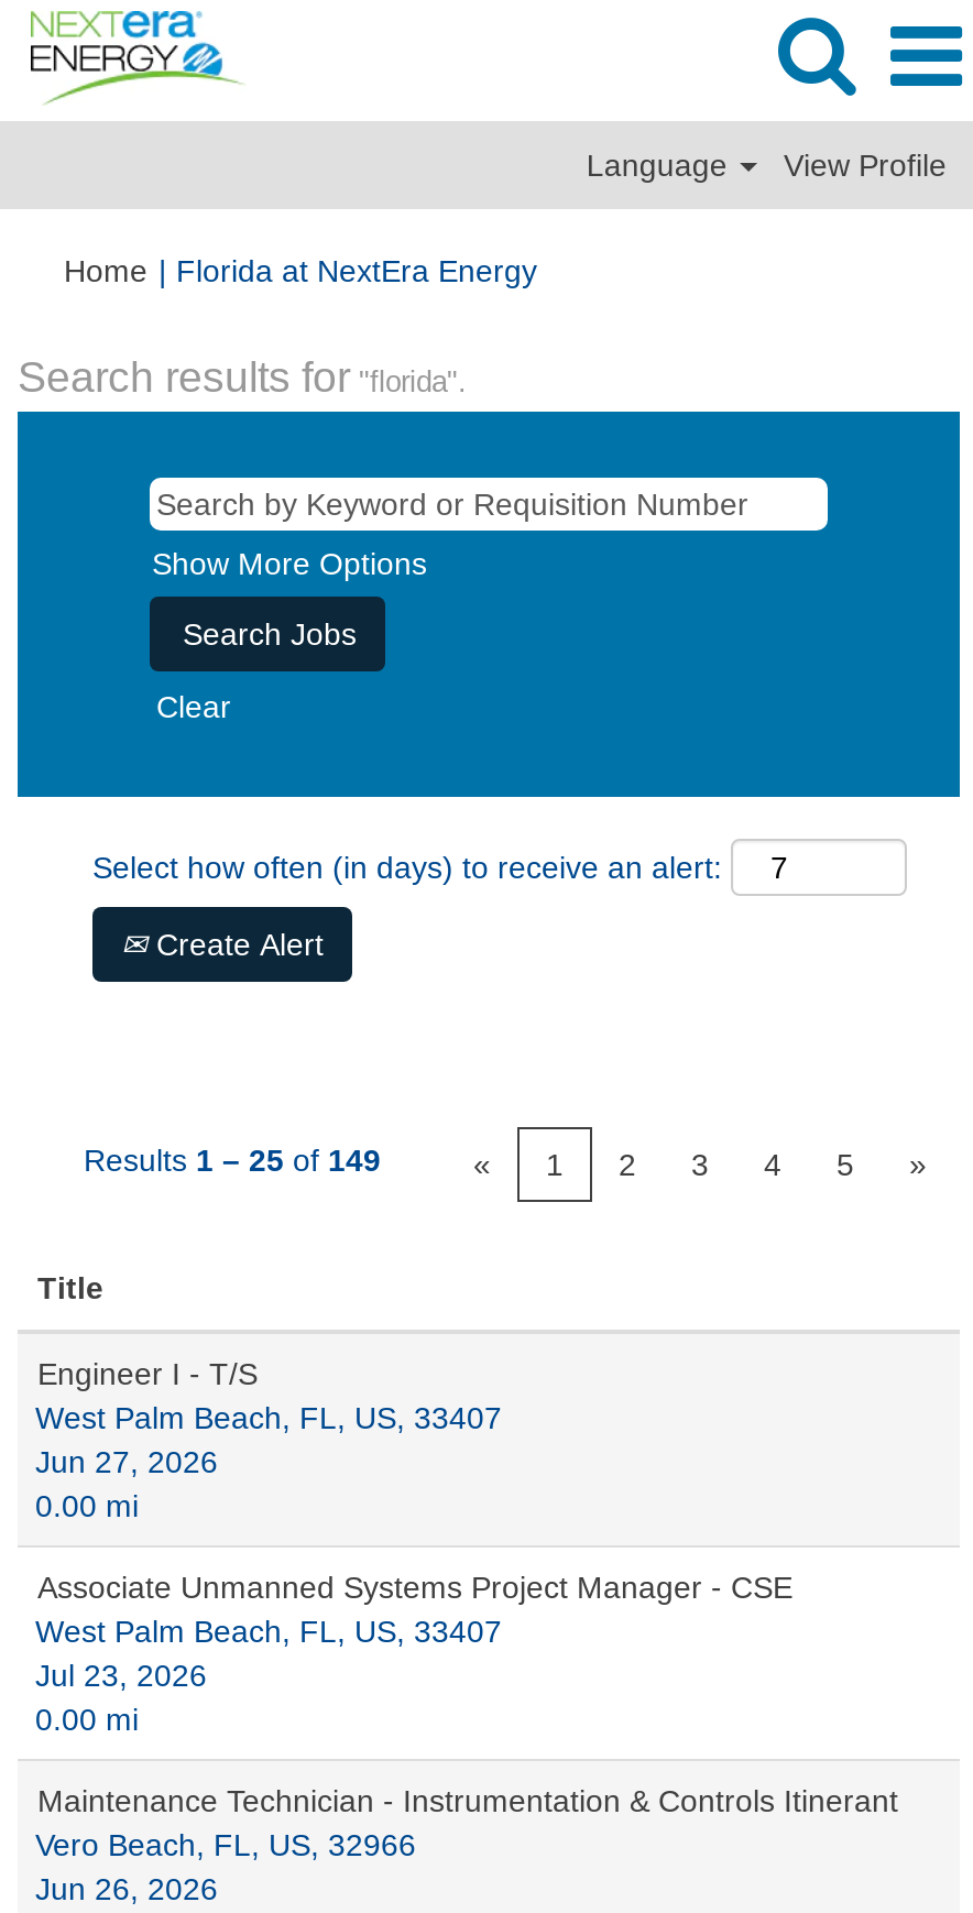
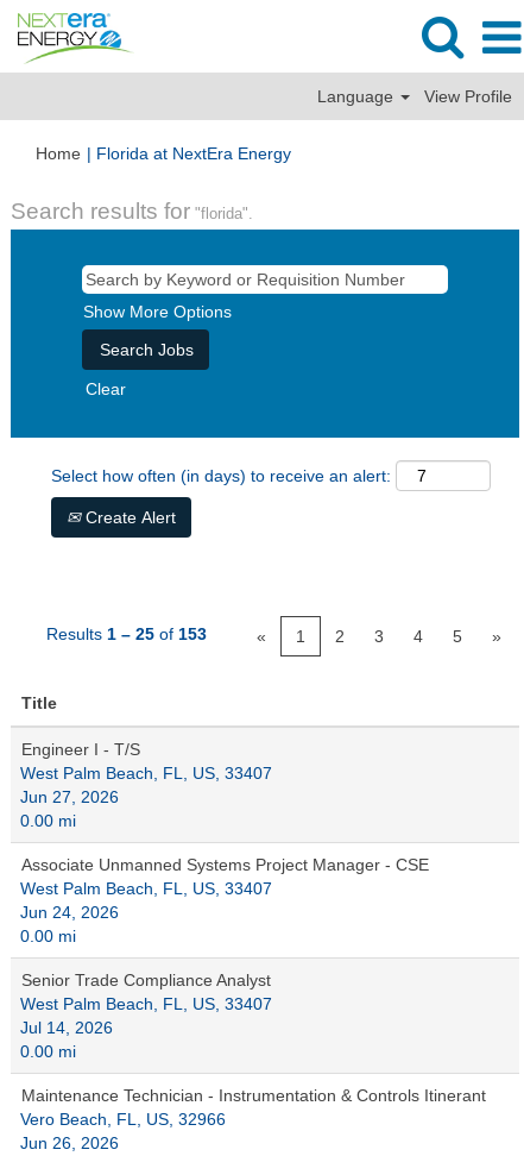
- Results 1 – 25 of 149
+ Results 1 – 25 of 153

- Jul 23, 2026
+ Jun 24, 2026
+ 0.00 mi
+ Senior Trade Compliance Analyst
+ West Palm Beach, FL, US, 33407
+ Jul 14, 2026
